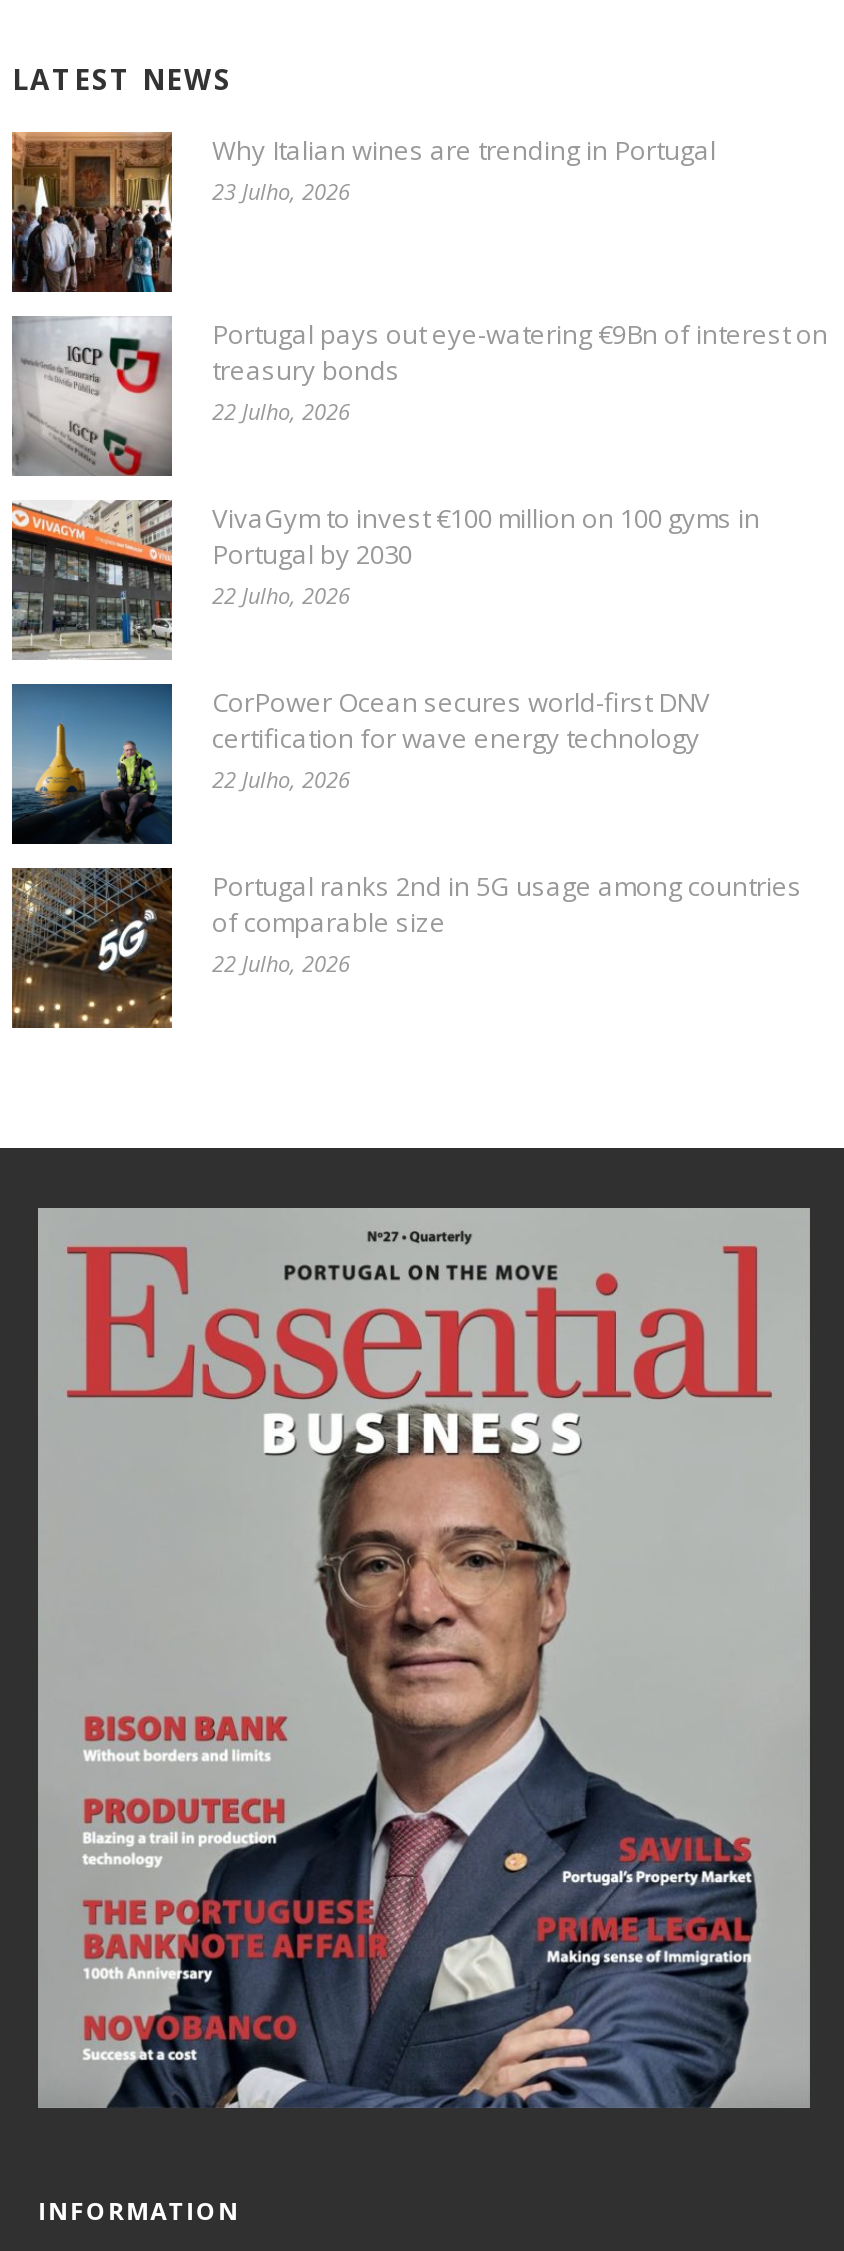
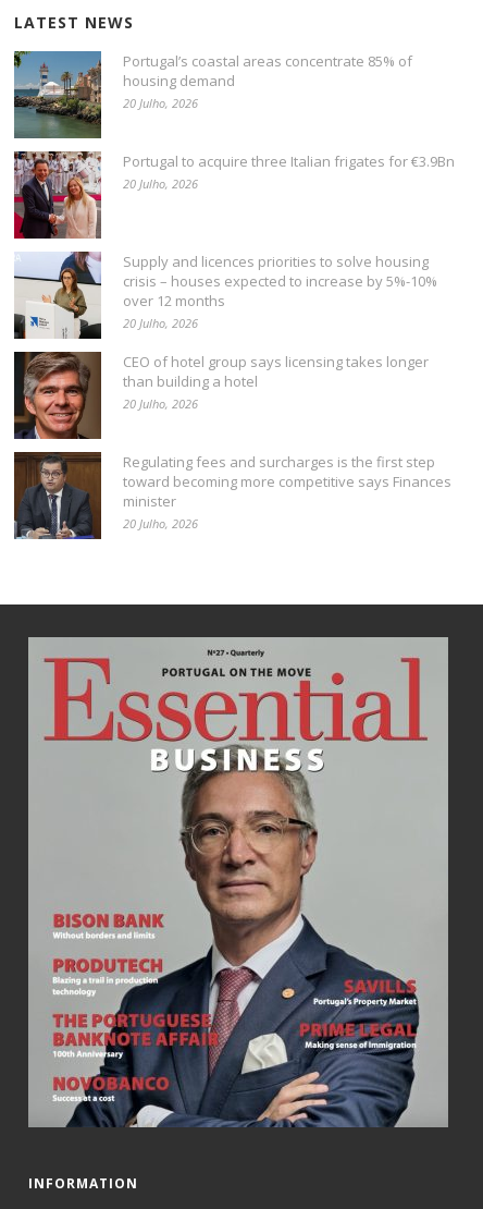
- [image]
- Why Italian wines are trending in Portugal
- 23 Julho, 2026
+ [image]
+ Portugal’s coastal areas concentrate 85% of
+ housing demand
+ 20 Julho, 2026

- [image]
- Portugal pays out eye-watering €9Bn of interest on
- treasury bonds
- 22 Julho, 2026
+ [image]
+ Portugal to acquire three Italian frigates for €3.9Bn
+ 20 Julho, 2026

- [image]
- VivaGym to invest €100 million on 100 gyms in
- Portugal by 2030
- 22 Julho, 2026
+ [image]
+ Supply and licences priorities to solve housing
+ crisis – houses expected to increase by 5%-10%
+ over 12 months
+ 20 Julho, 2026

- [image]
- CorPower Ocean secures world-first DNV
- certification for wave energy technology
- 22 Julho, 2026
+ [image]
+ CEO of hotel group says licensing takes longer
+ than building a hotel
+ 20 Julho, 2026

- [image]
- Portugal ranks 2nd in 5G usage among countries
- of comparable size
- 22 Julho, 2026
+ [image]
+ Regulating fees and surcharges is the first step
+ toward becoming more competitive says Finances
+ minister
+ 20 Julho, 2026
